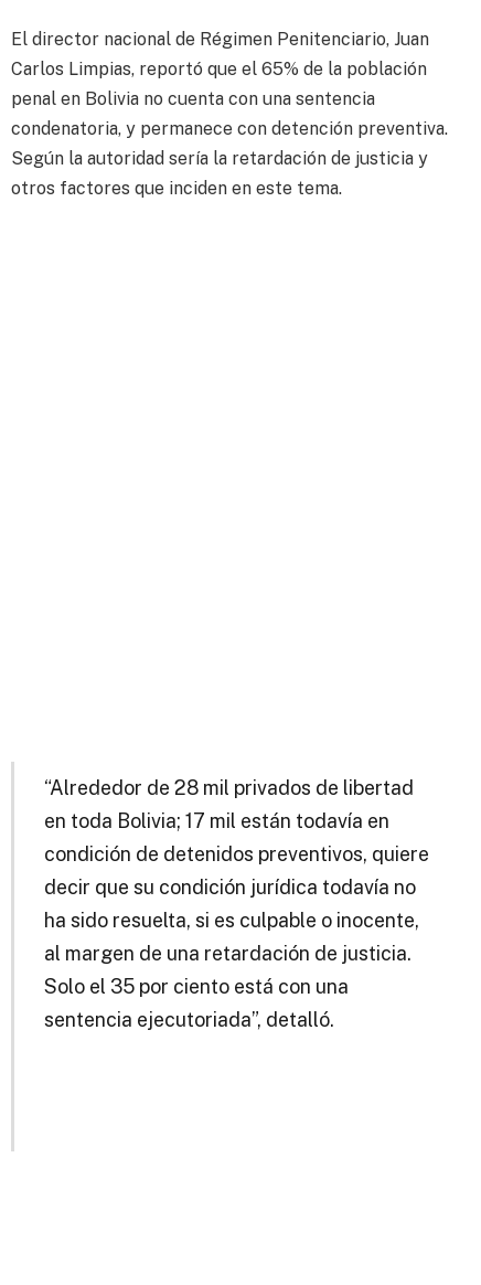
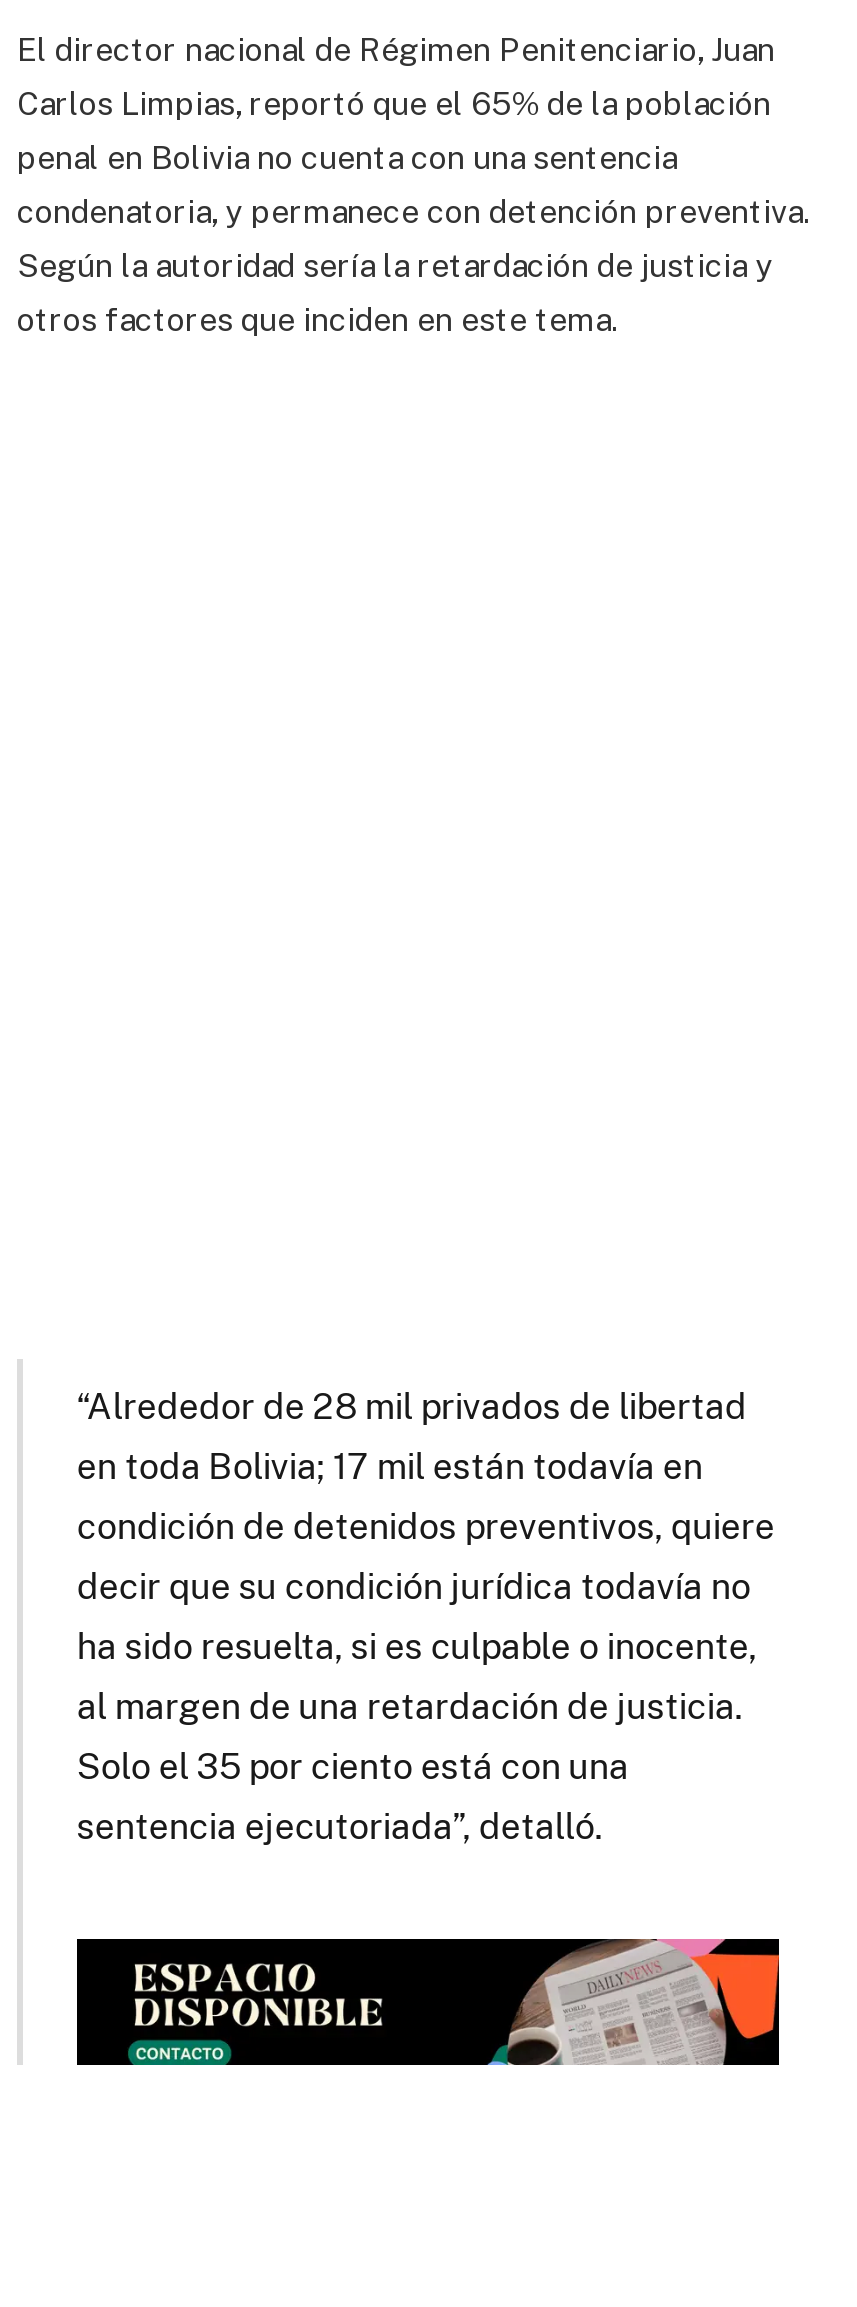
+ [image]
